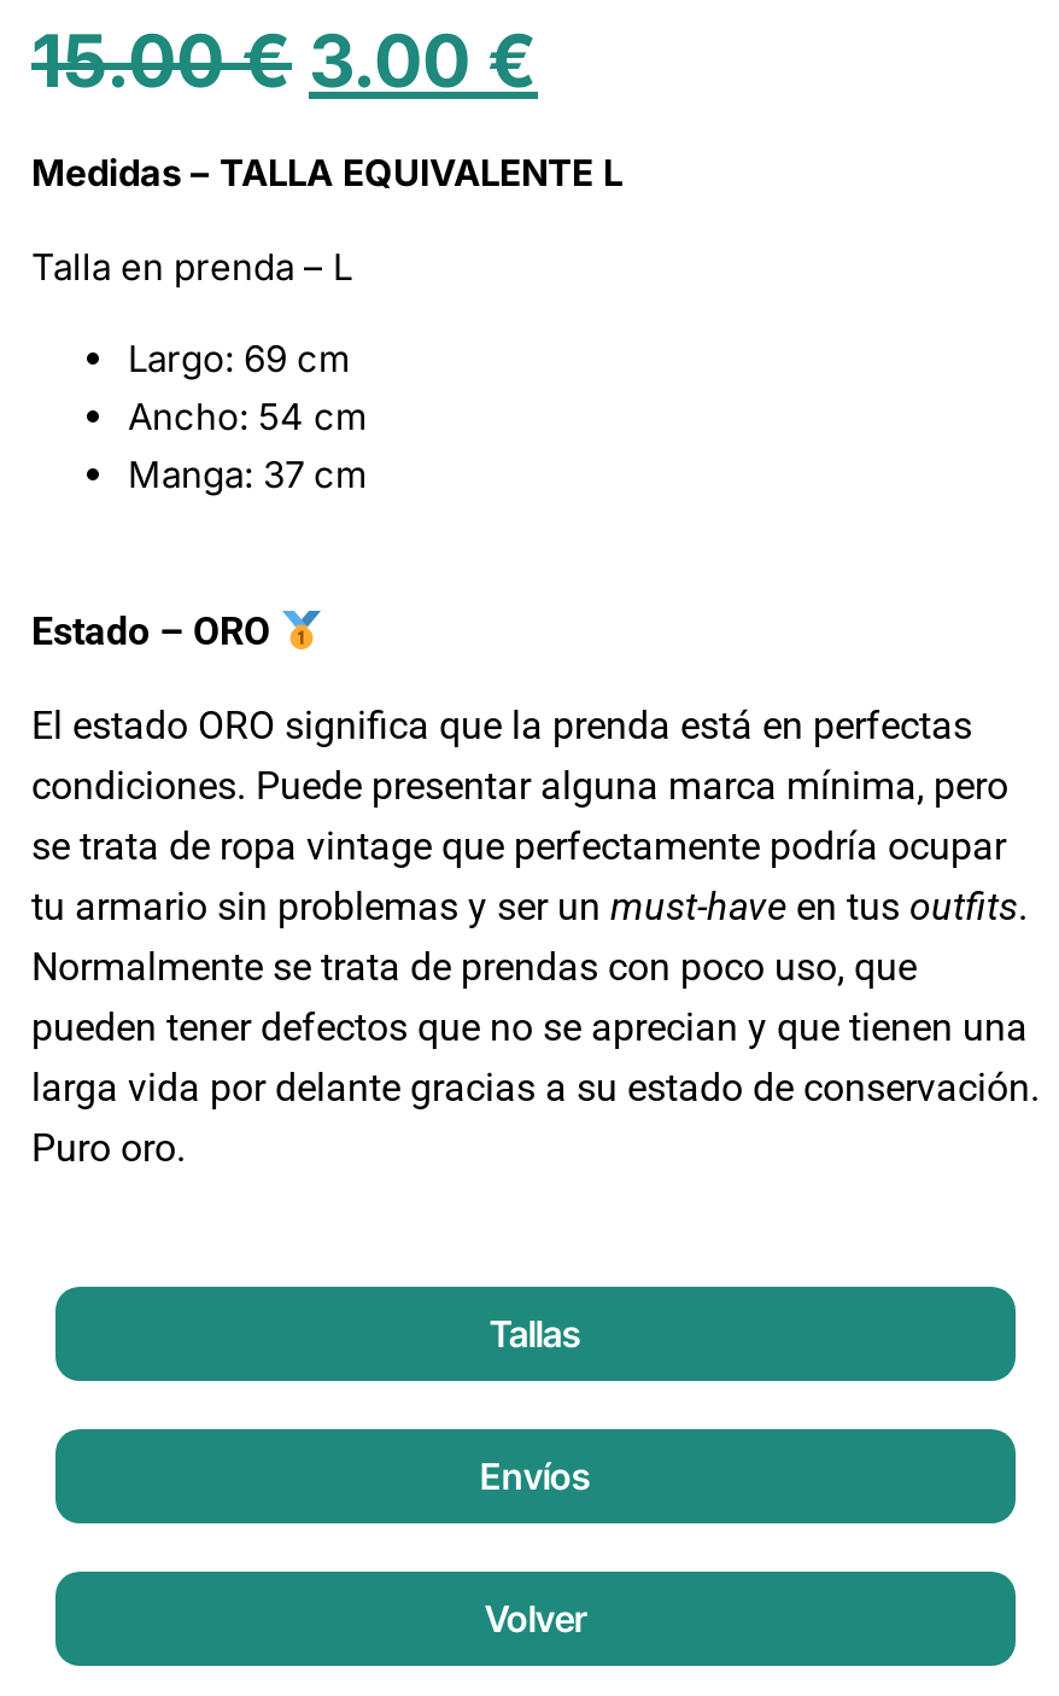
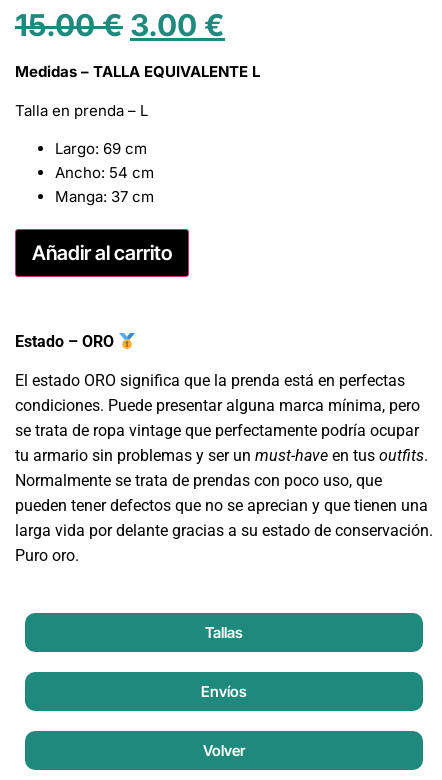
+ Añadir al carrito
